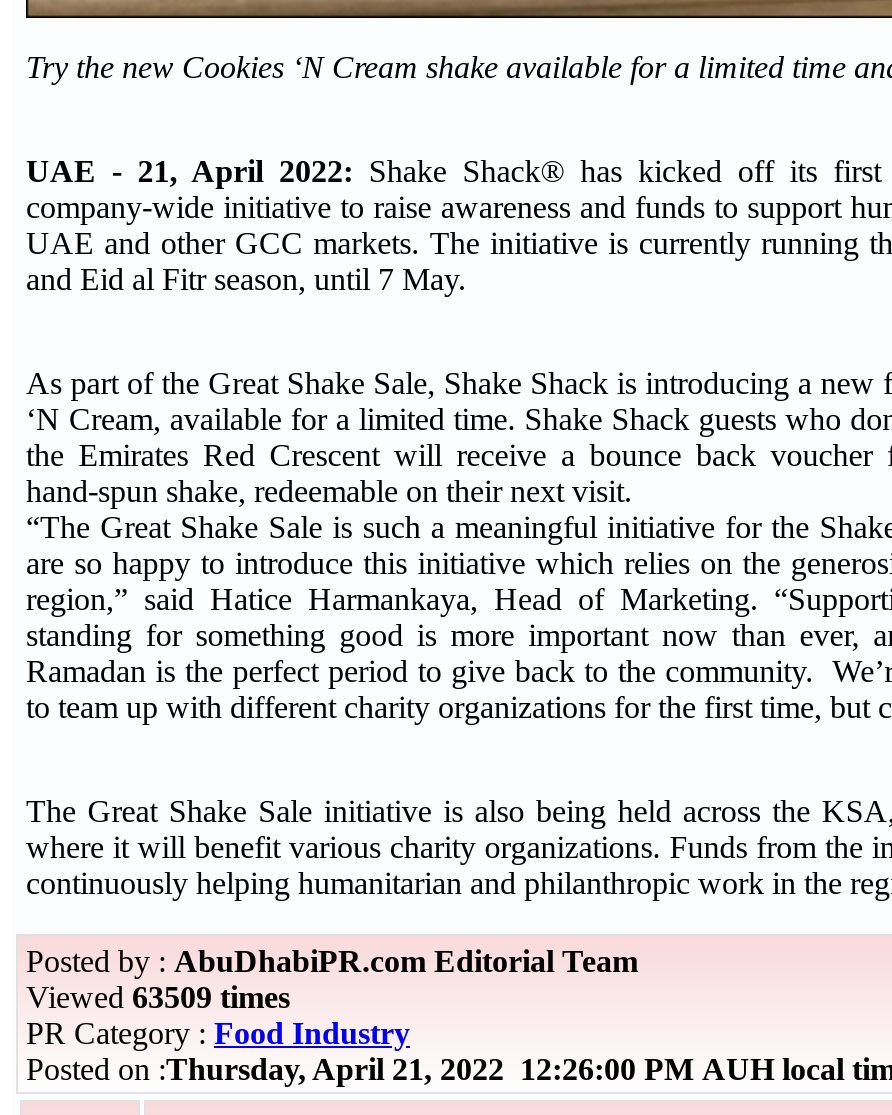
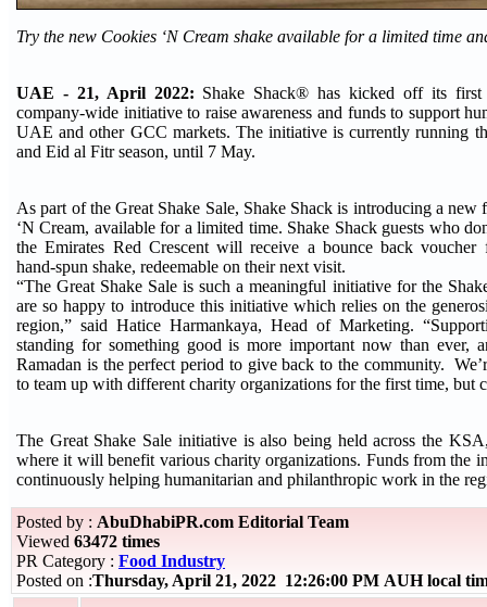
- Viewed 63509 times
+ Viewed 63472 times
